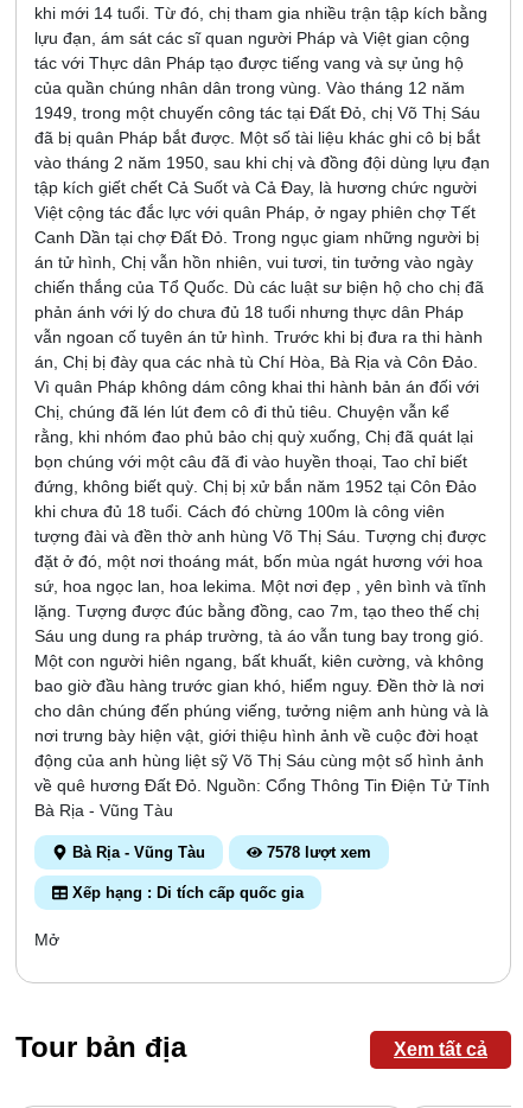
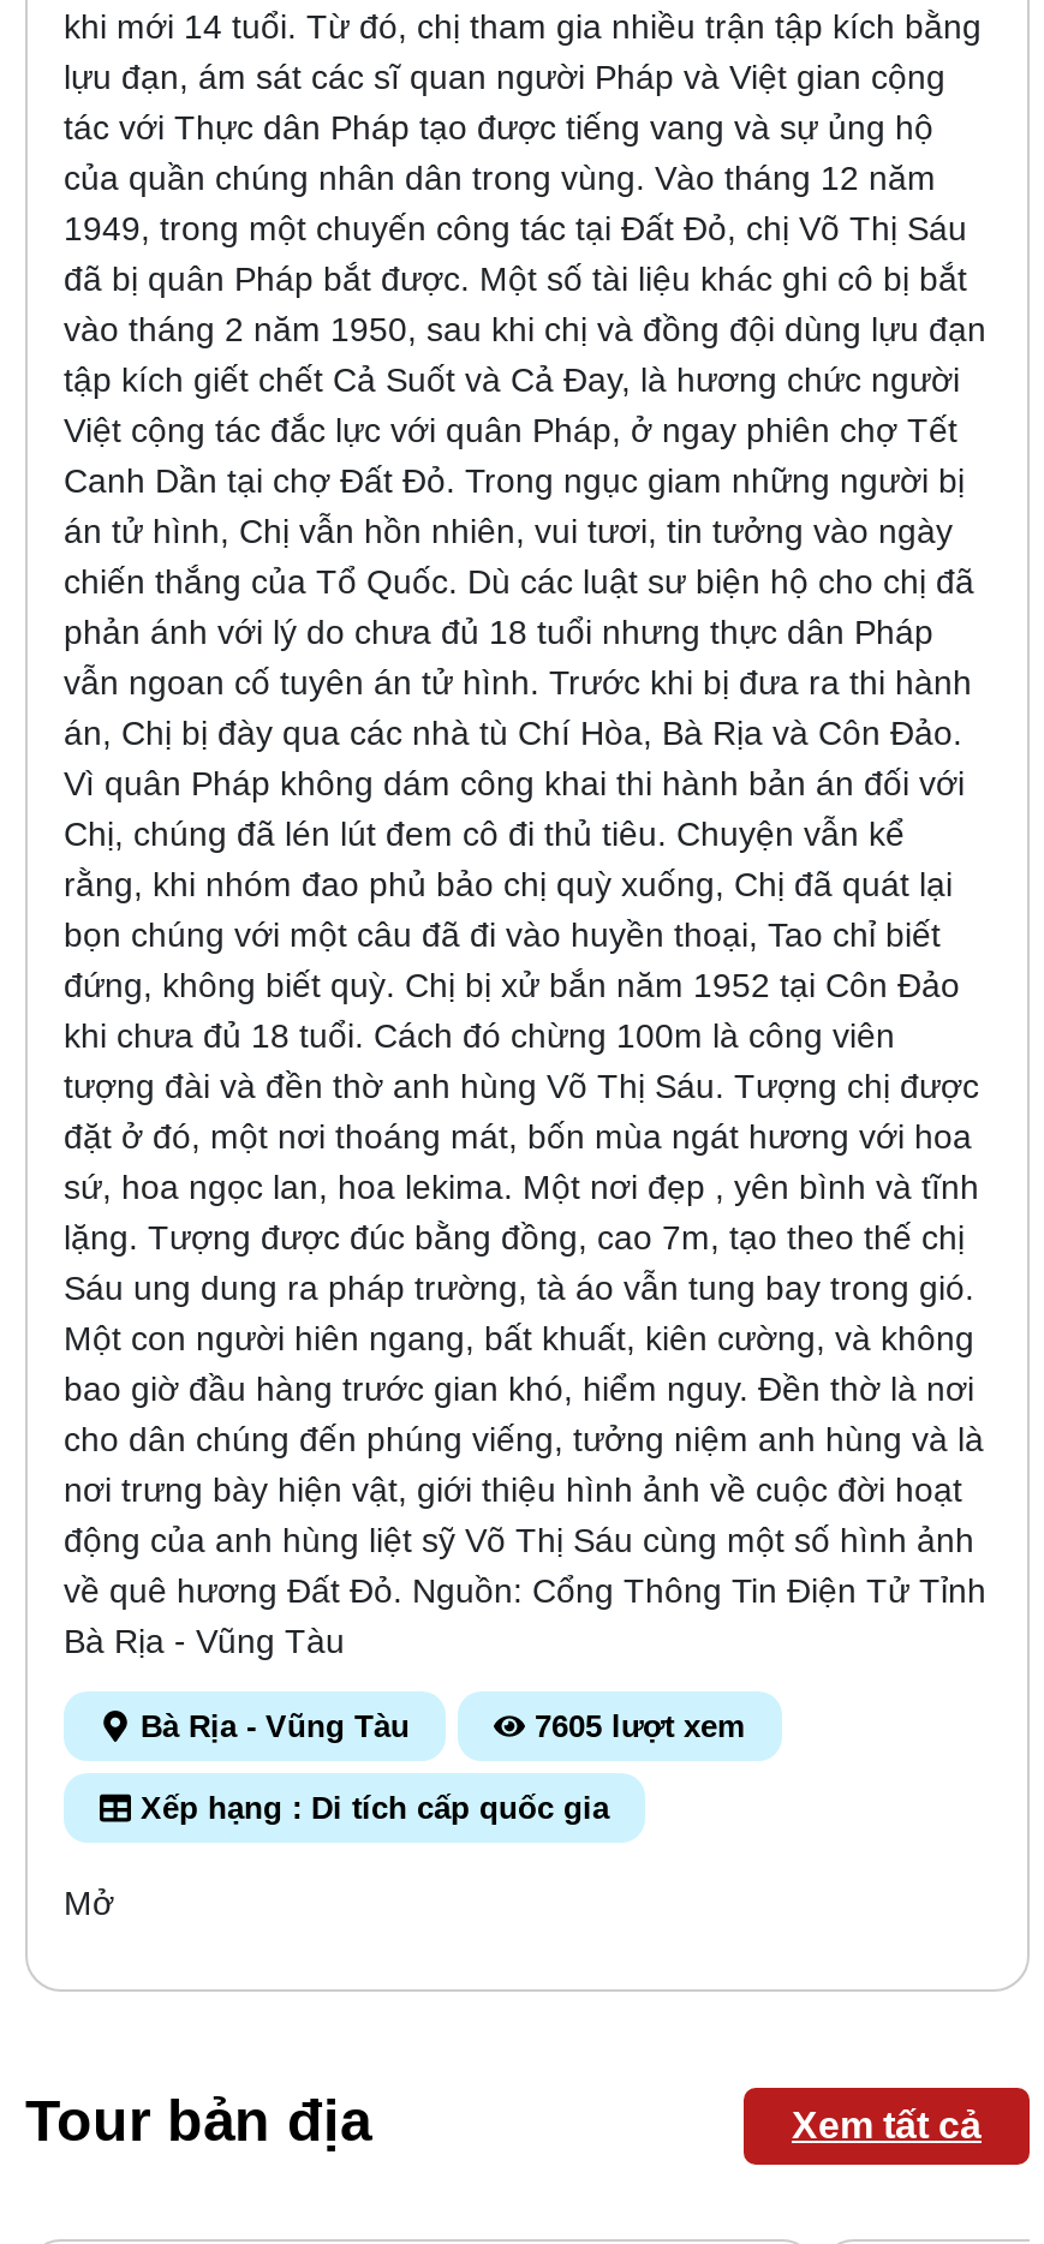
- 7578 lượt xem
+ 7605 lượt xem
